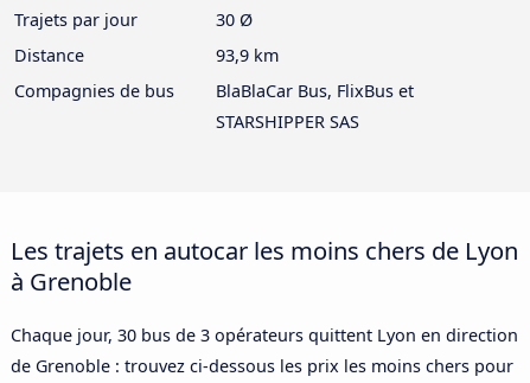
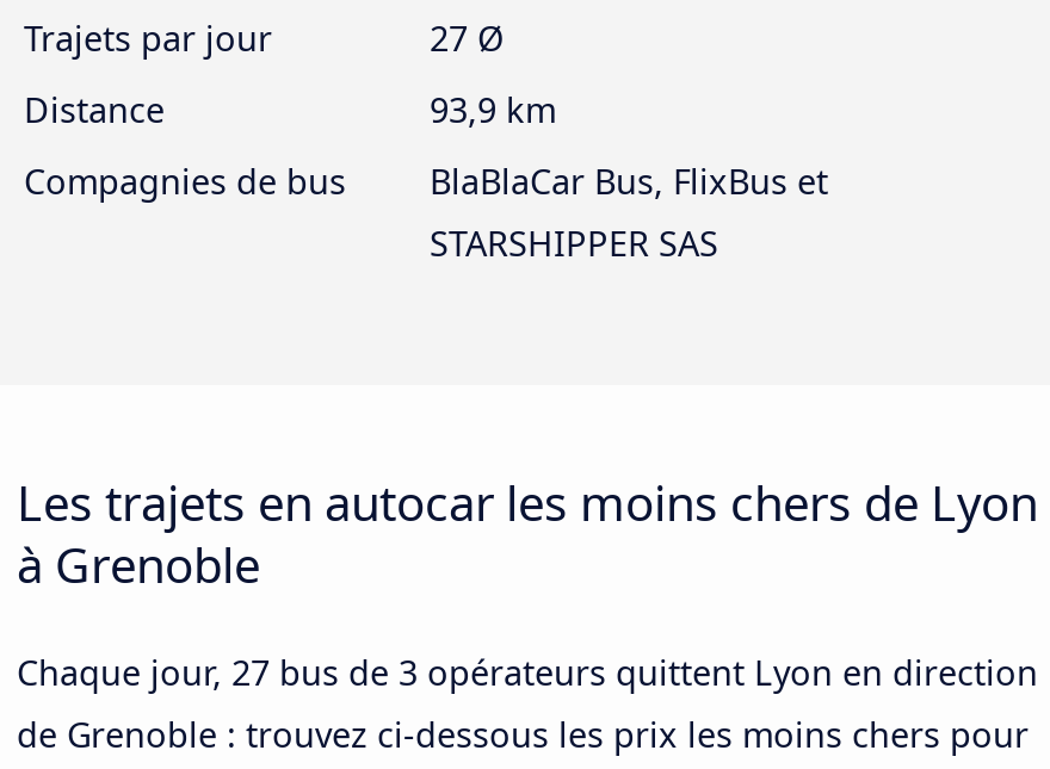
- 30 Ø
+ 27 Ø

- Chaque jour, 30 bus de 3 opérateurs quittent Lyon en direction
+ Chaque jour, 27 bus de 3 opérateurs quittent Lyon en direction
